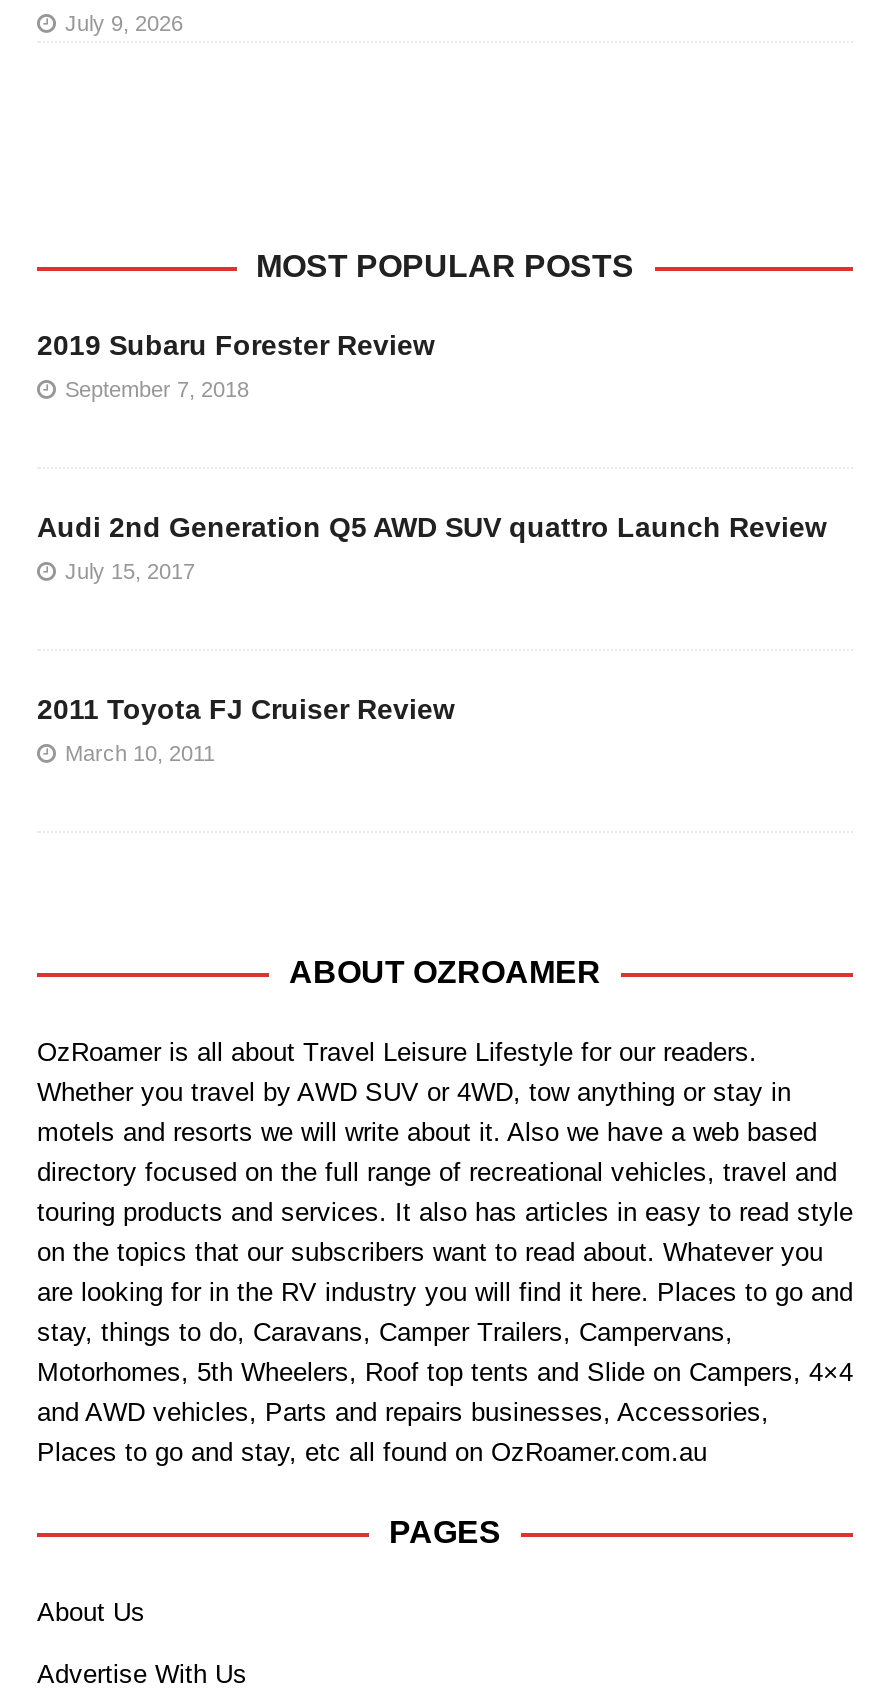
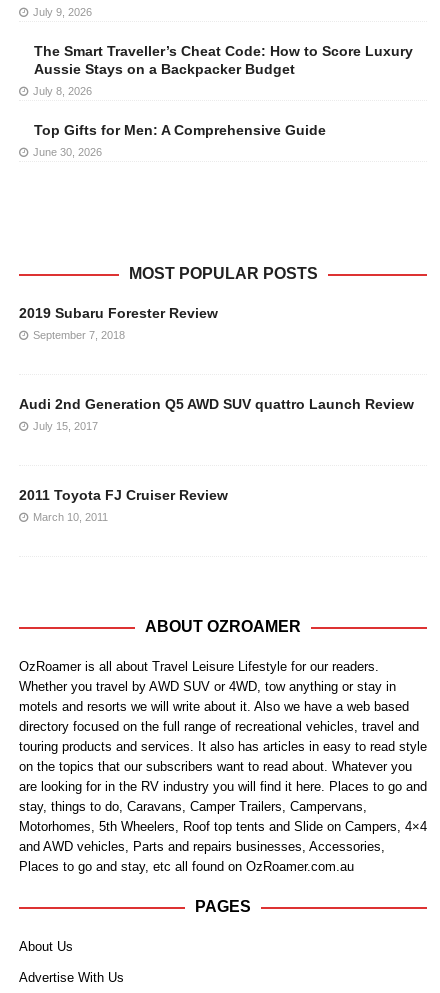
+ The Smart Traveller’s Cheat Code: How to Score Luxury
+ Aussie Stays on a Backpacker Budget
+ July 8, 2026
+ Top Gifts for Men: A Comprehensive Guide
+ June 30, 2026
